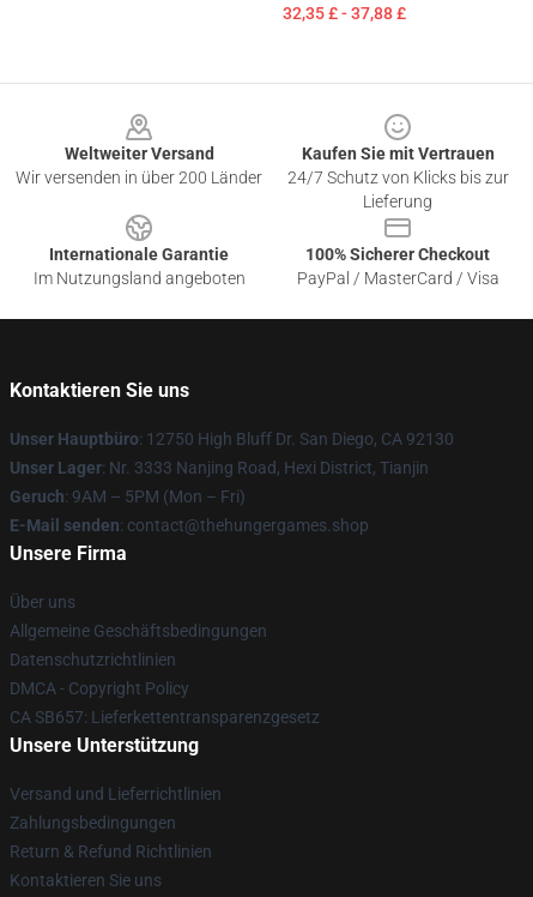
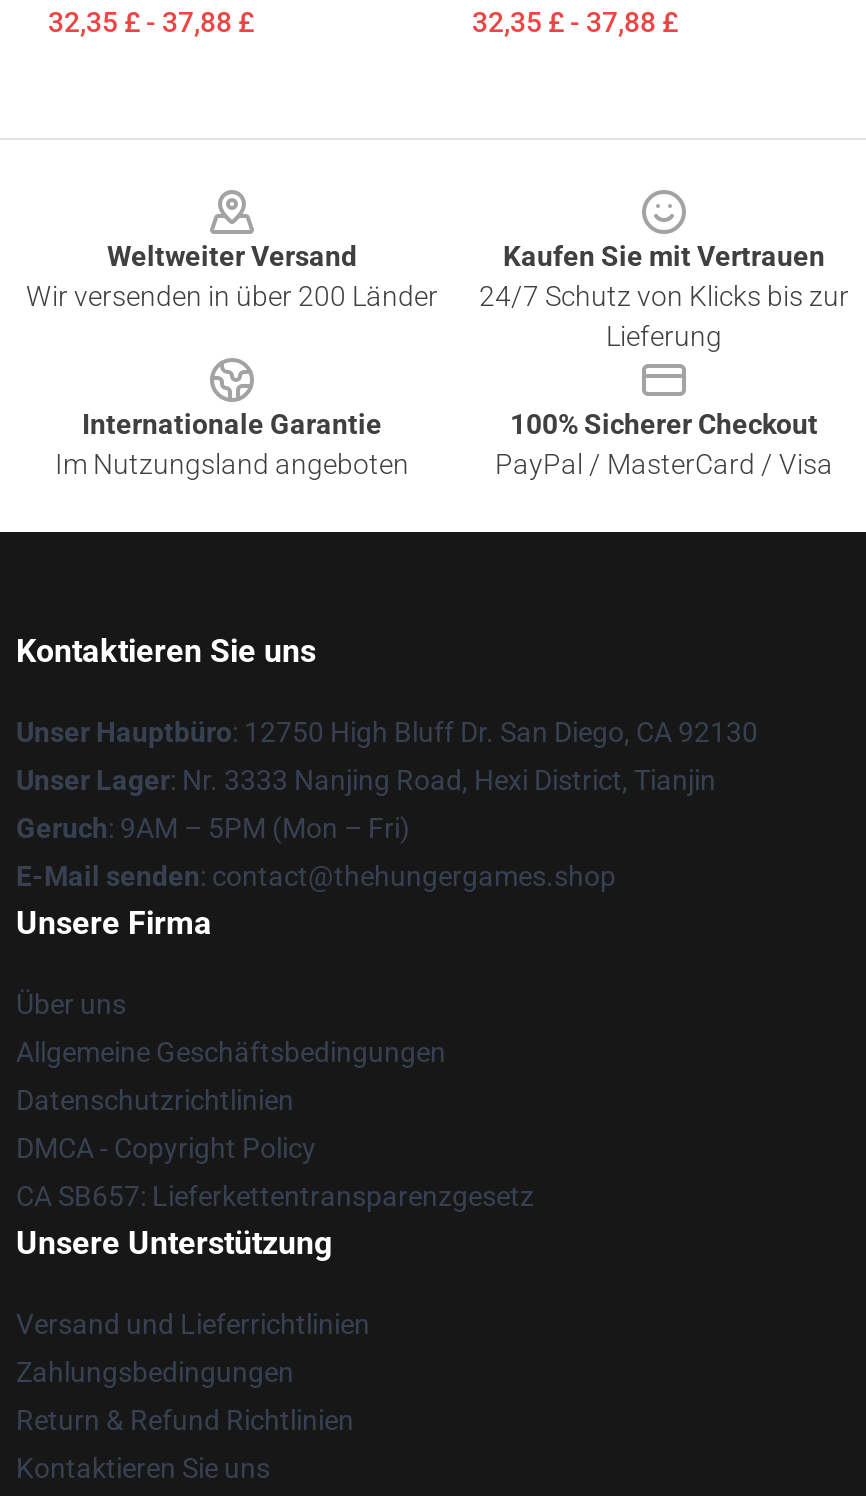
+ 32,35 £ - 37,88 £
